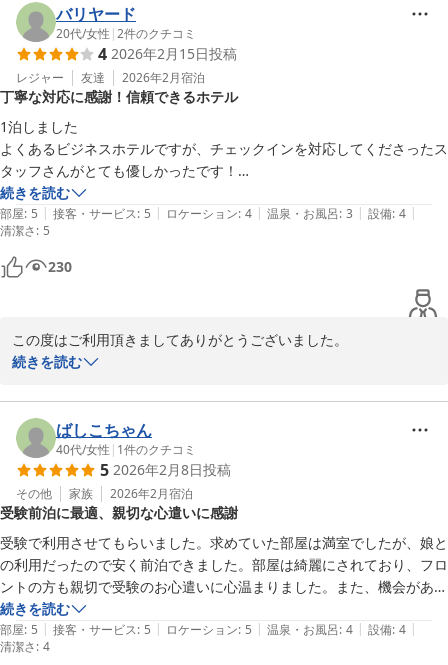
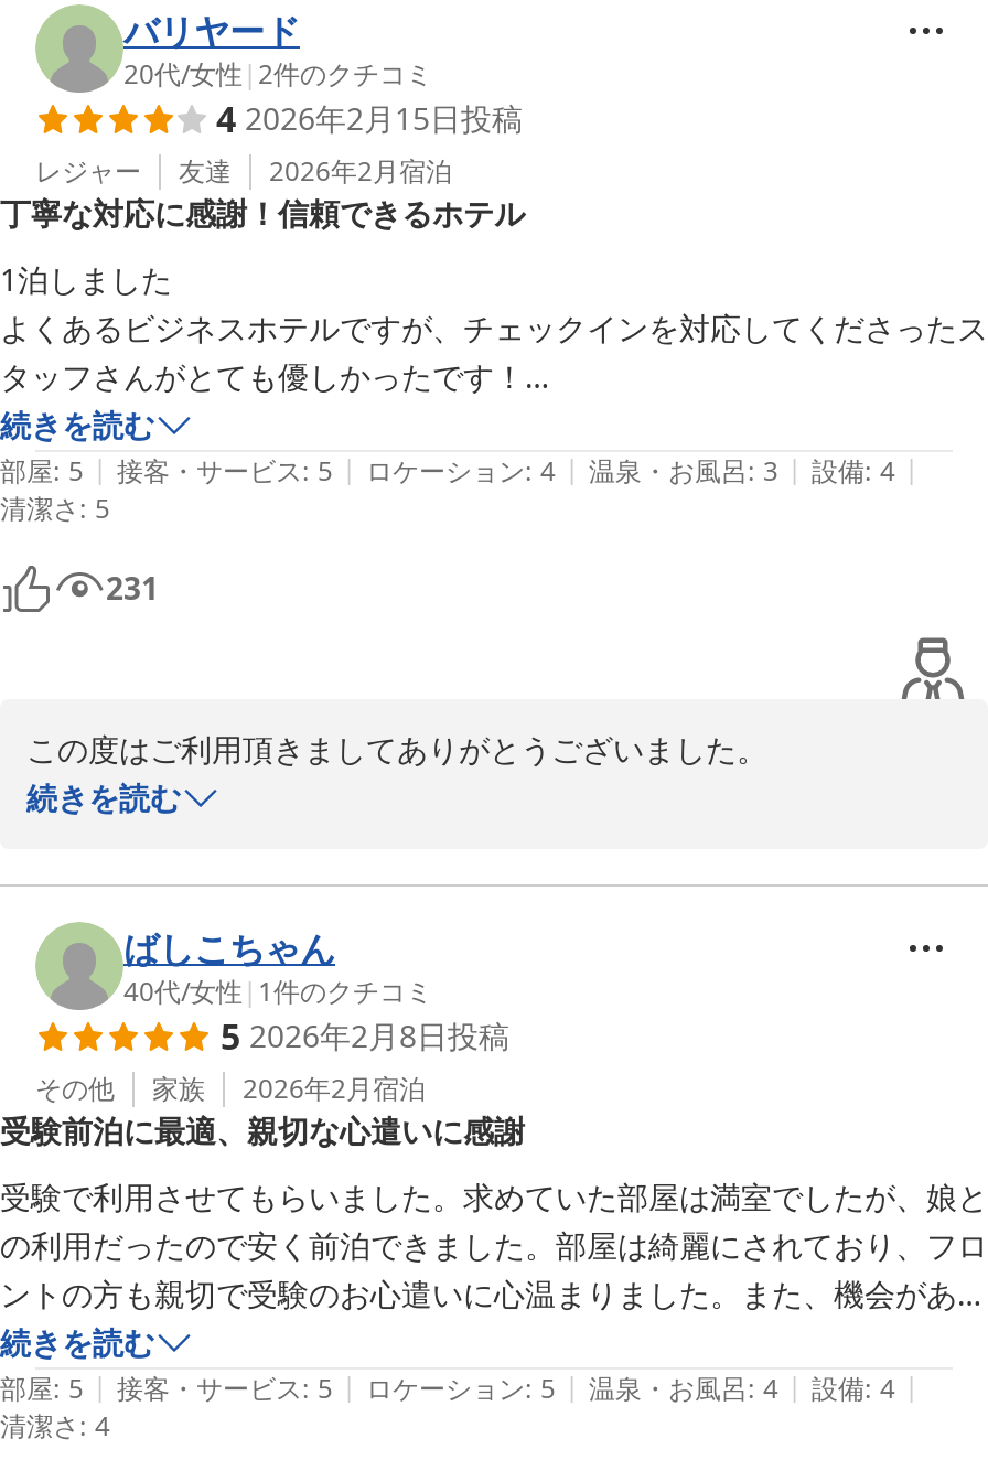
- 230
+ 231
